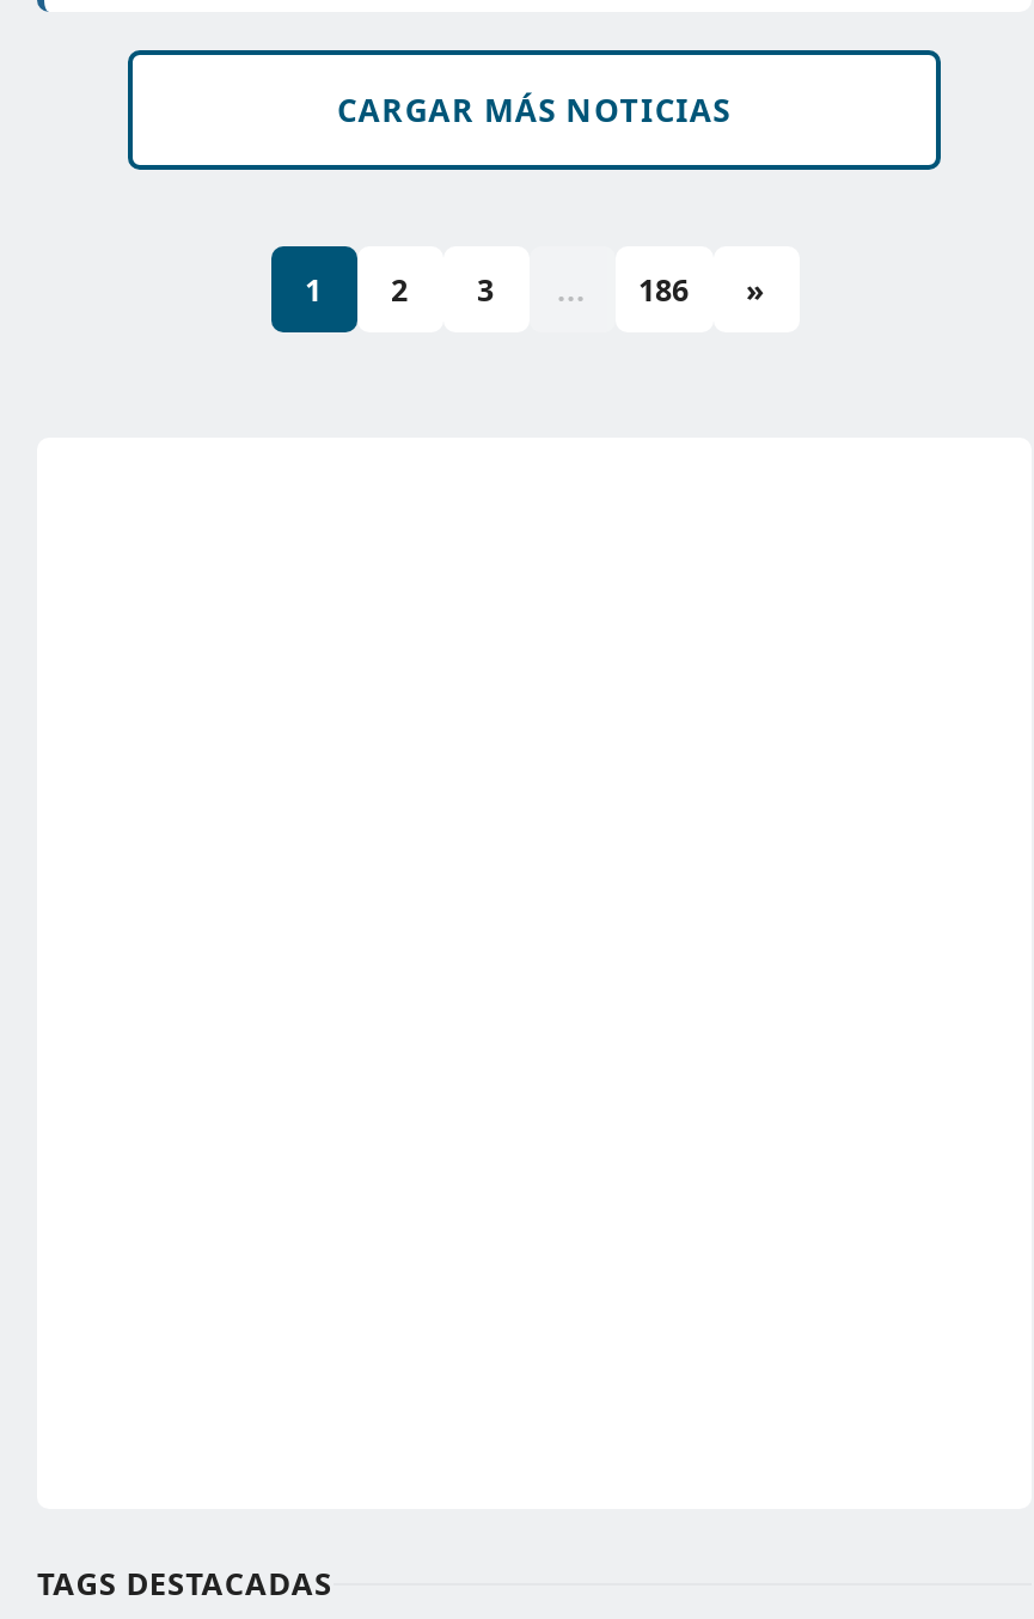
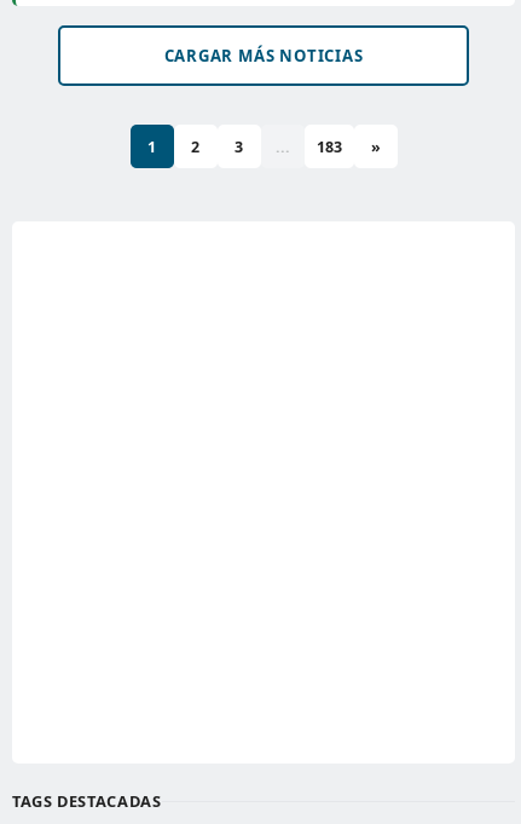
- 186
+ 183
